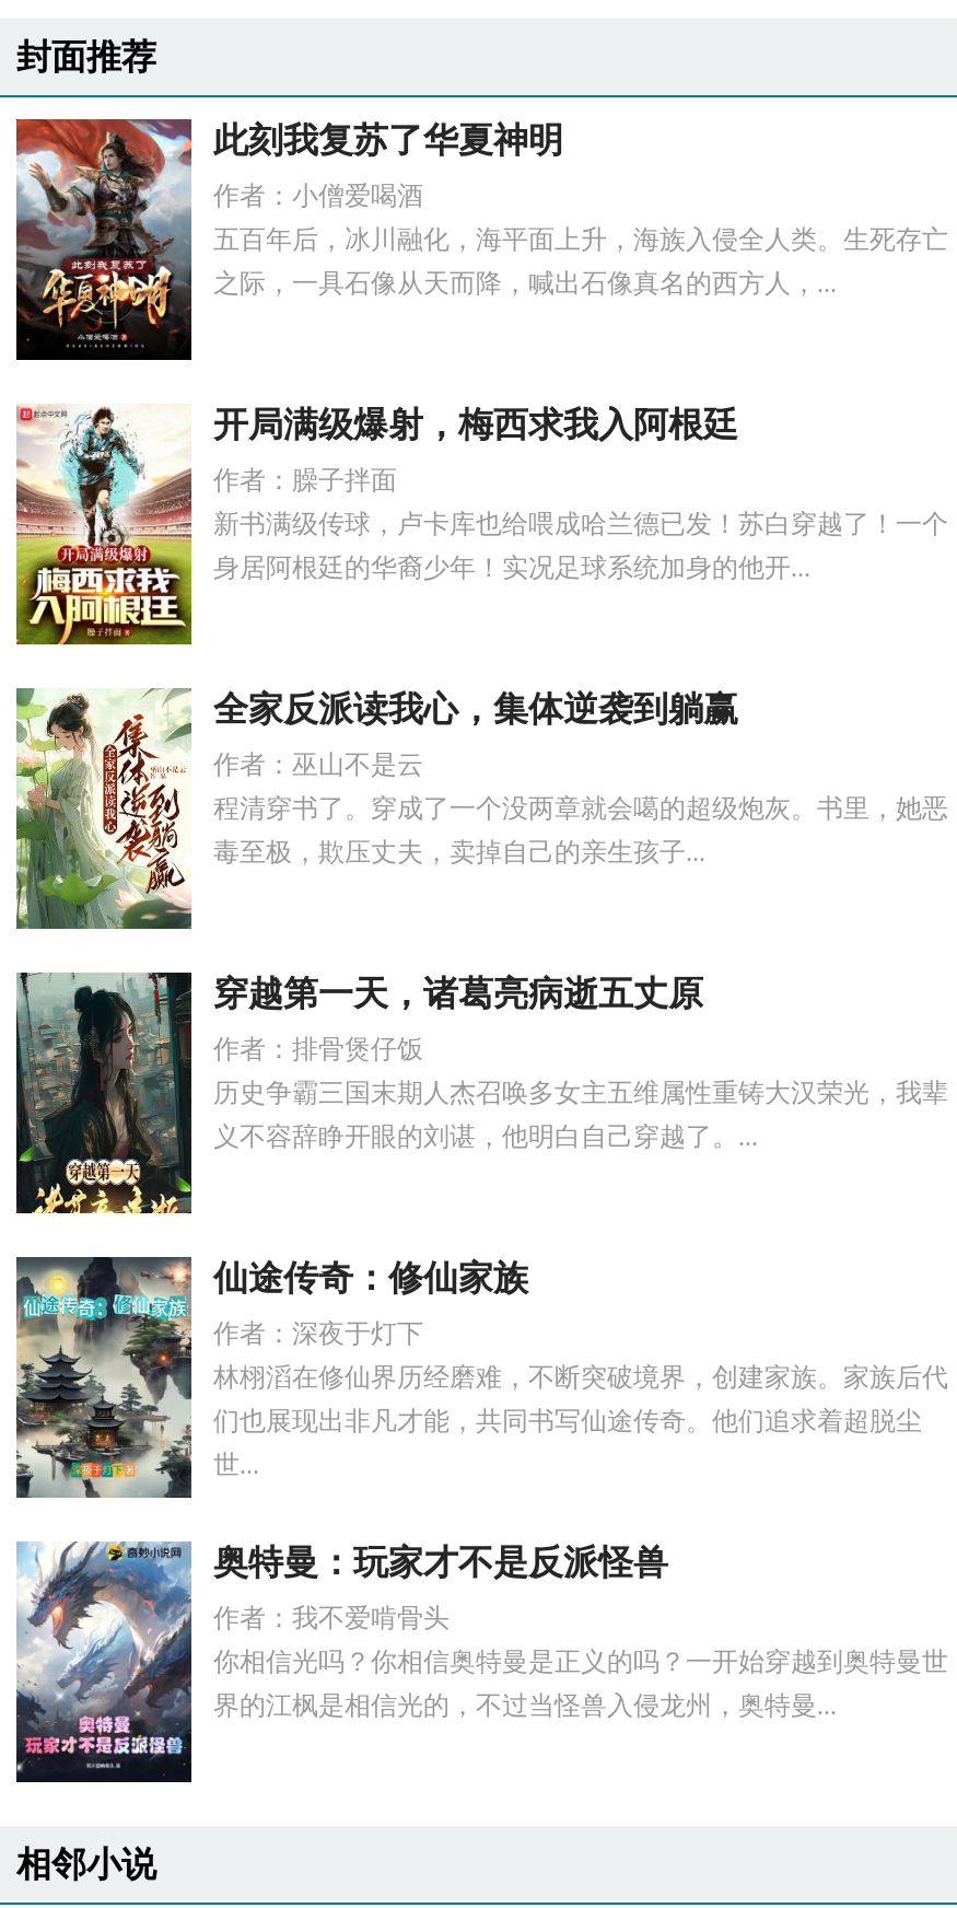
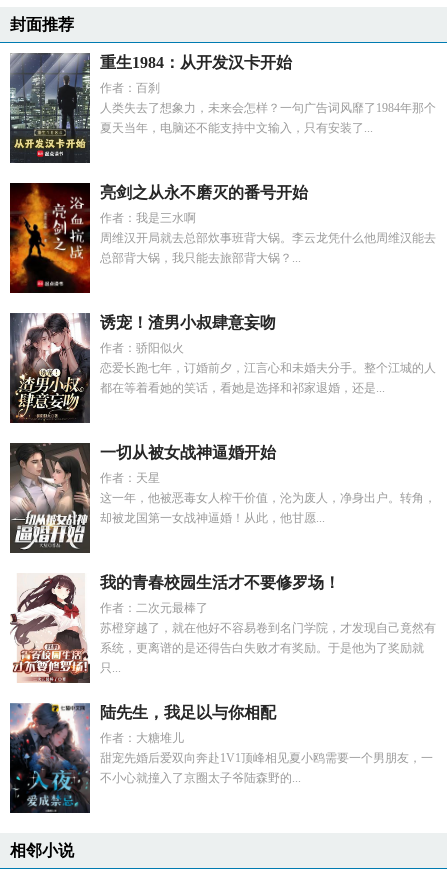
- [image]
- 此刻我复苏了华夏神明
+ [image]
+ 重生1984：从开发汉卡开始

- 作者：小僧爱喝酒
- 五百年后，冰川融化，海平面上升，海族入侵全人类。生死存亡
- 之际，一具石像从天而降，喊出石像真名的西方人，...
+ 作者：百刹
+ 人类失去了想象力，未来会怎样？一句广告词风靡了1984年那个
+ 夏天当年，电脑还不能支持中文输入，只有安装了...

- [image]
- 开局满级爆射，梅西求我入阿根廷
+ [image]
+ 亮剑之从永不磨灭的番号开始

- 作者：臊子拌面
- 新书满级传球，卢卡库也给喂成哈兰德已发！苏白穿越了！一个
- 身居阿根廷的华裔少年！实况足球系统加身的他开...
+ 作者：我是三水啊
+ 周维汉开局就去总部炊事班背大锅。李云龙凭什么他周维汉能去
+ 总部背大锅，我只能去旅部背大锅？...

- [image]
- 全家反派读我心，集体逆袭到躺赢
+ [image]
+ 诱宠！渣男小叔肆意妄吻

- 作者：巫山不是云
- 程清穿书了。穿成了一个没两章就会噶的超级炮灰。书里，她恶
- 毒至极，欺压丈夫，卖掉自己的亲生孩子...
+ 作者：骄阳似火
+ 恋爱长跑七年，订婚前夕，江言心和未婚夫分手。整个江城的人
+ 都在等着看她的笑话，看她是选择和祁家退婚，还是...

- [image]
- 穿越第一天，诸葛亮病逝五丈原
+ [image]
+ 一切从被女战神逼婚开始

- 作者：排骨煲仔饭
- 历史争霸三国末期人杰召唤多女主五维属性重铸大汉荣光，我辈
- 义不容辞睁开眼的刘谌，他明白自己穿越了。...
+ 作者：天星
+ 这一年，他被恶毒女人榨干价值，沦为废人，净身出户。转角，
+ 却被龙国第一女战神逼婚！从此，他甘愿...

- [image]
- 仙途传奇：修仙家族
+ [image]
+ 我的青春校园生活才不要修罗场！

- 作者：深夜于灯下
- 林栩滔在修仙界历经磨难，不断突破境界，创建家族。家族后代
- 们也展现出非凡才能，共同书写仙途传奇。他们追求着超脱尘
- 世...
+ 作者：二次元最棒了
+ 苏橙穿越了，就在他好不容易卷到名门学院，才发现自己竟然有
+ 系统，更离谱的是还得告白失败才有奖励。于是他为了奖励就
+ 只...

- [image]
- 奥特曼：玩家才不是反派怪兽
+ [image]
+ 陆先生，我足以与你相配

- 作者：我不爱啃骨头
- 你相信光吗？你相信奥特曼是正义的吗？一开始穿越到奥特曼世
- 界的江枫是相信光的，不过当怪兽入侵龙州，奥特曼...
+ 作者：大糖堆儿
+ 甜宠先婚后爱双向奔赴1V1顶峰相见夏小鸥需要一个男朋友，一
+ 不小心就撞入了京圈太子爷陆森野的...
